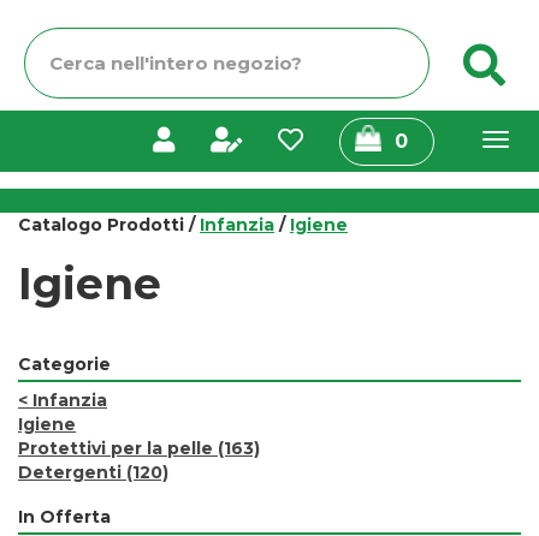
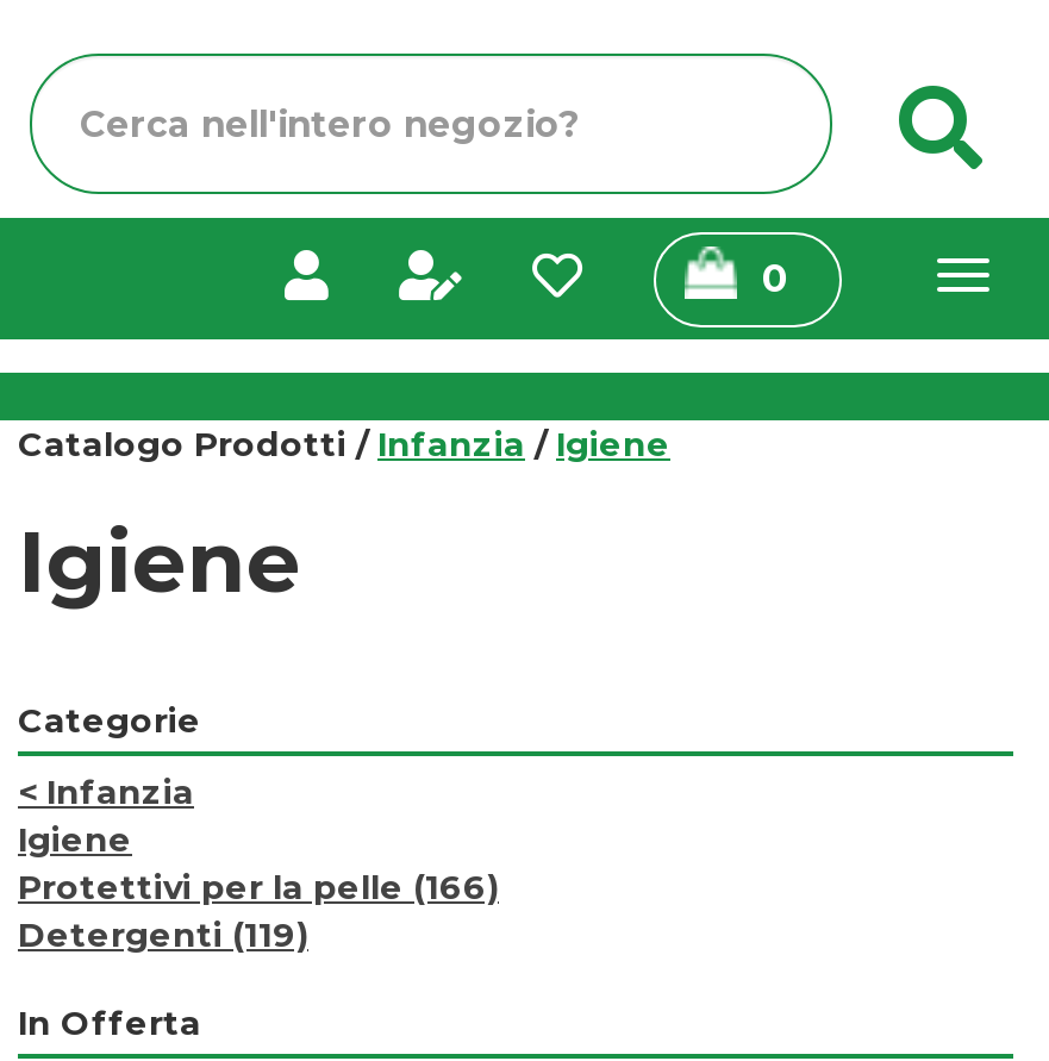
- Protettivi per la pelle (163)
+ Protettivi per la pelle (166)

- Detergenti (120)
+ Detergenti (119)
